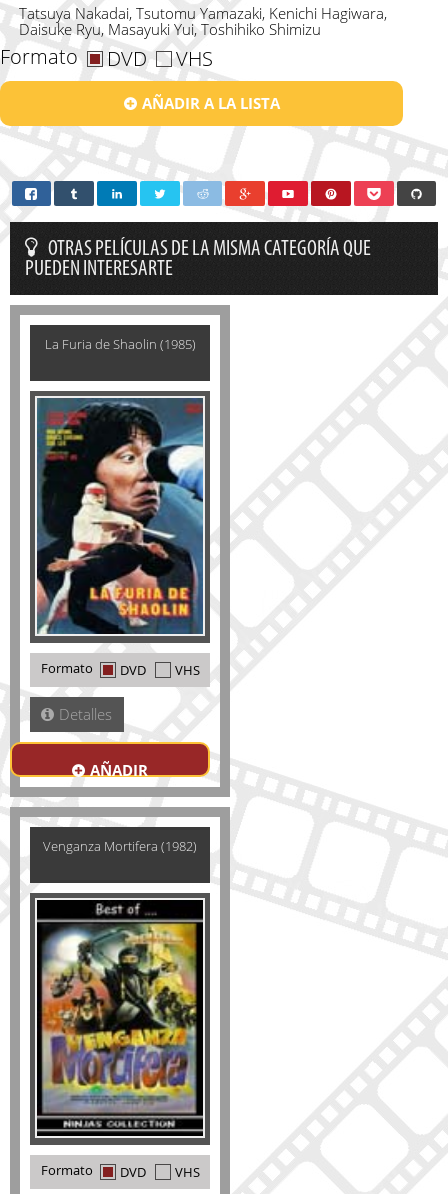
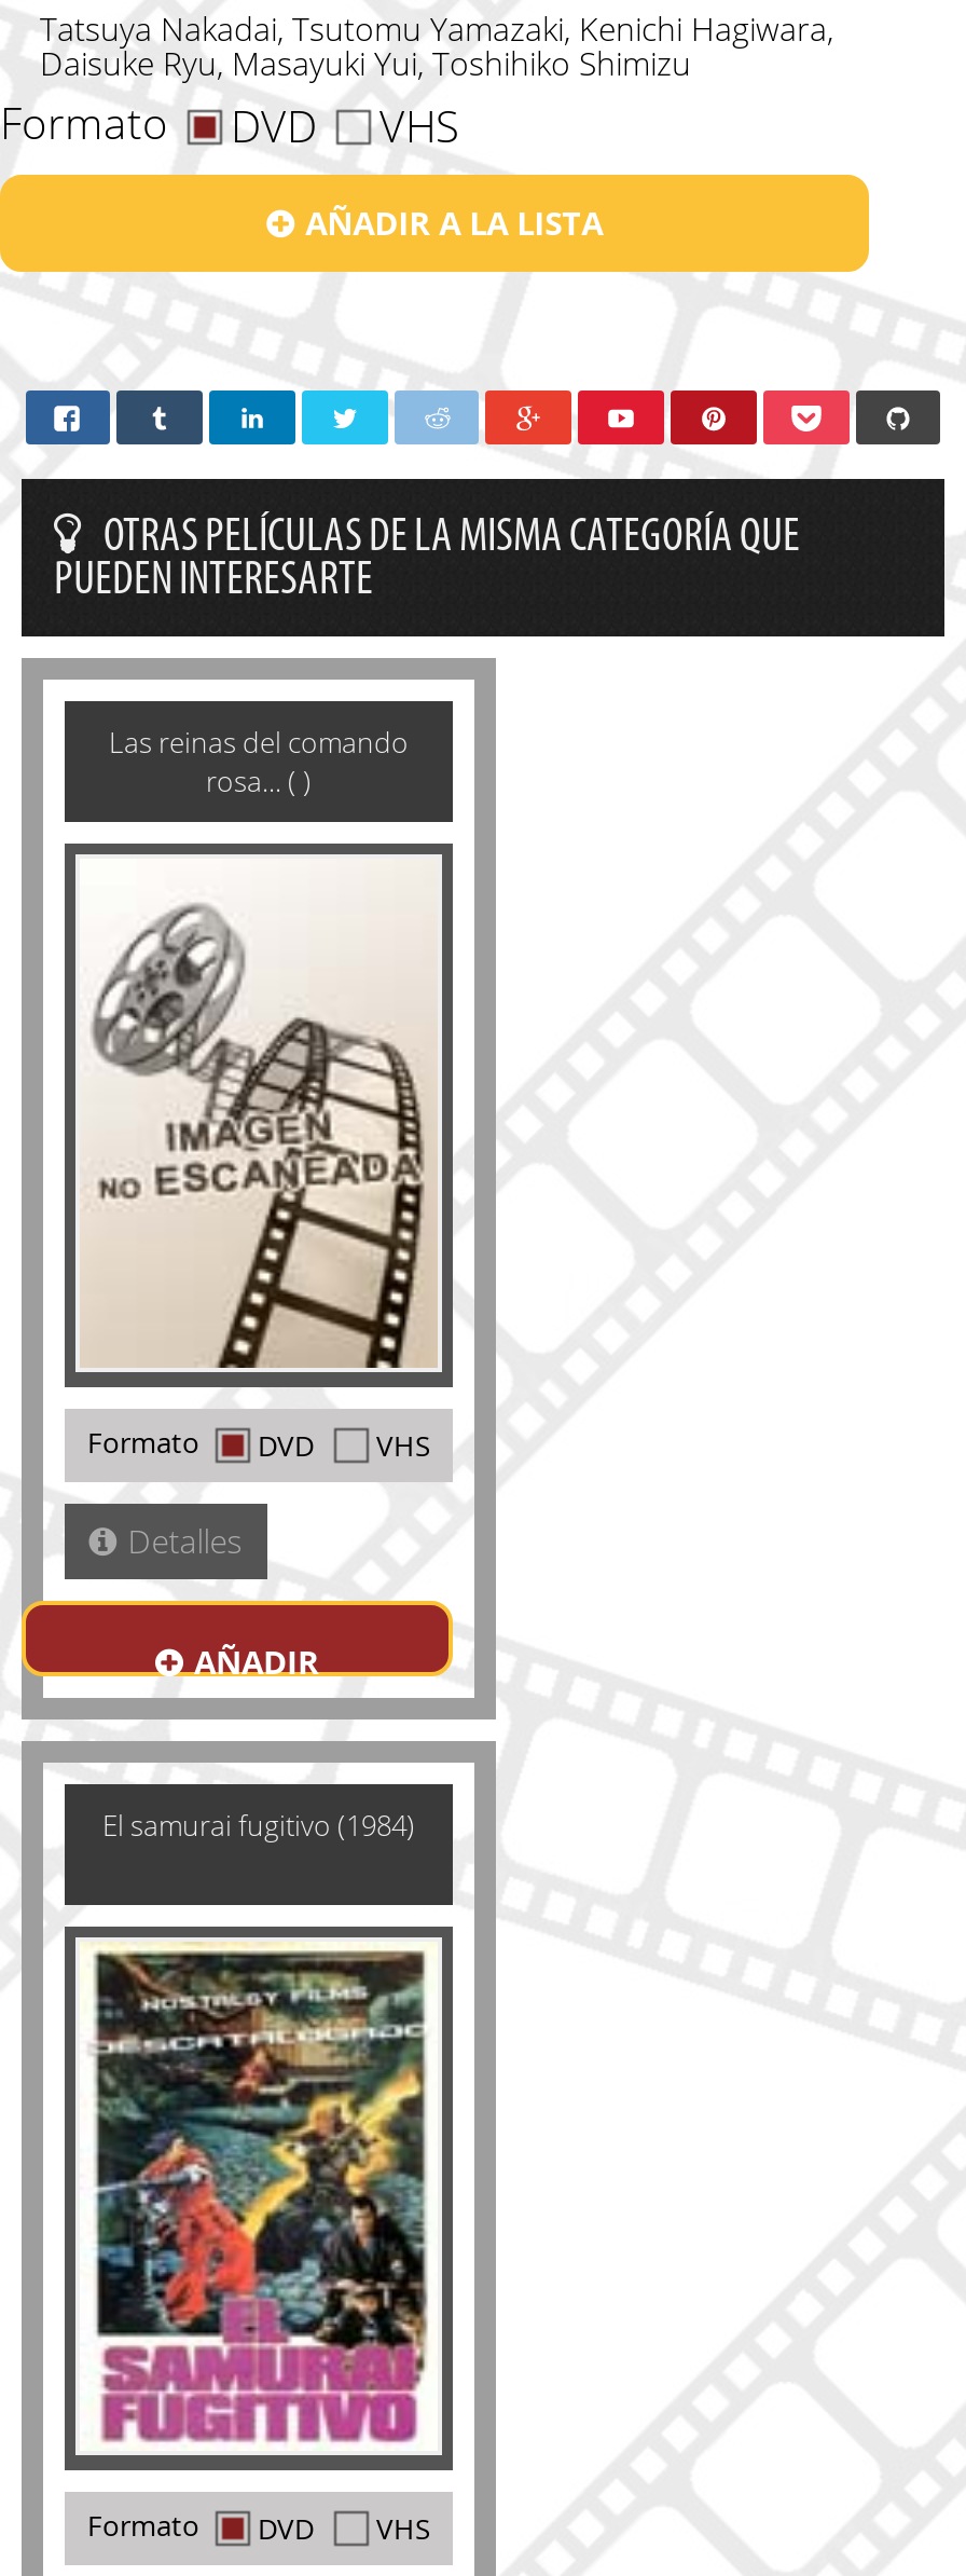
- La Furia de Shaolin (1985)
+ Las reinas del comando
+ rosa... ( )

- [image]
+ [image]

- Venganza Mortifera (1982)
+ El samurai fugitivo (1984)

- [image]
+ [image]
